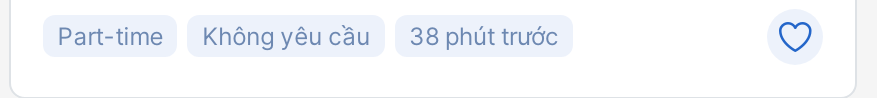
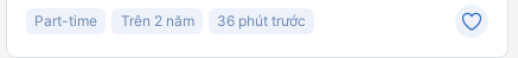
- Không yêu cầu
- 38 phút trước
+ Trên 2 năm
+ 36 phút trước
